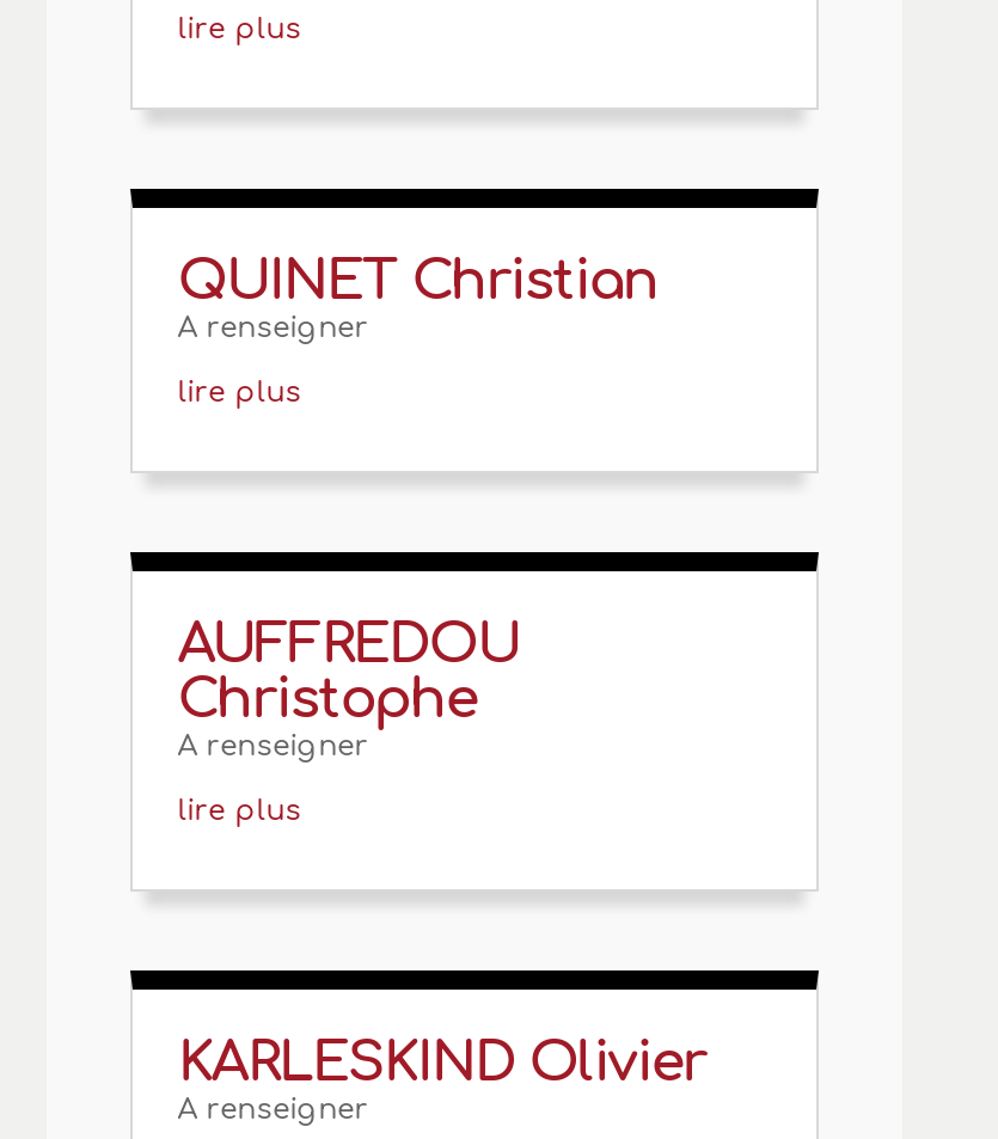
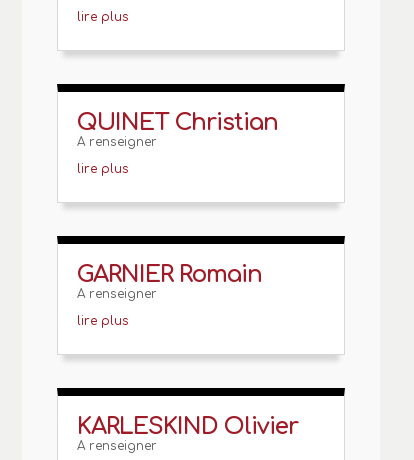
- AUFFREDOU
- Christophe
+ GARNIER Romain
